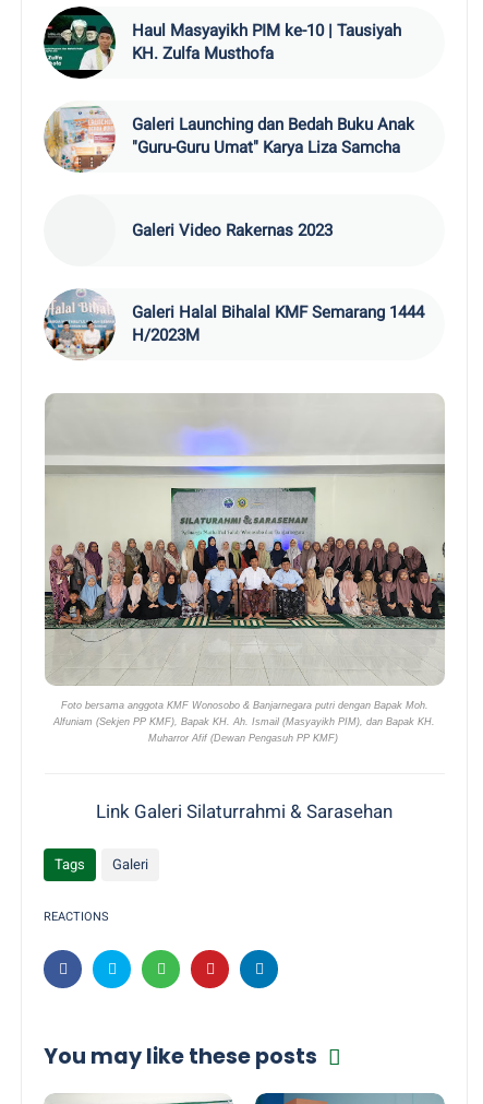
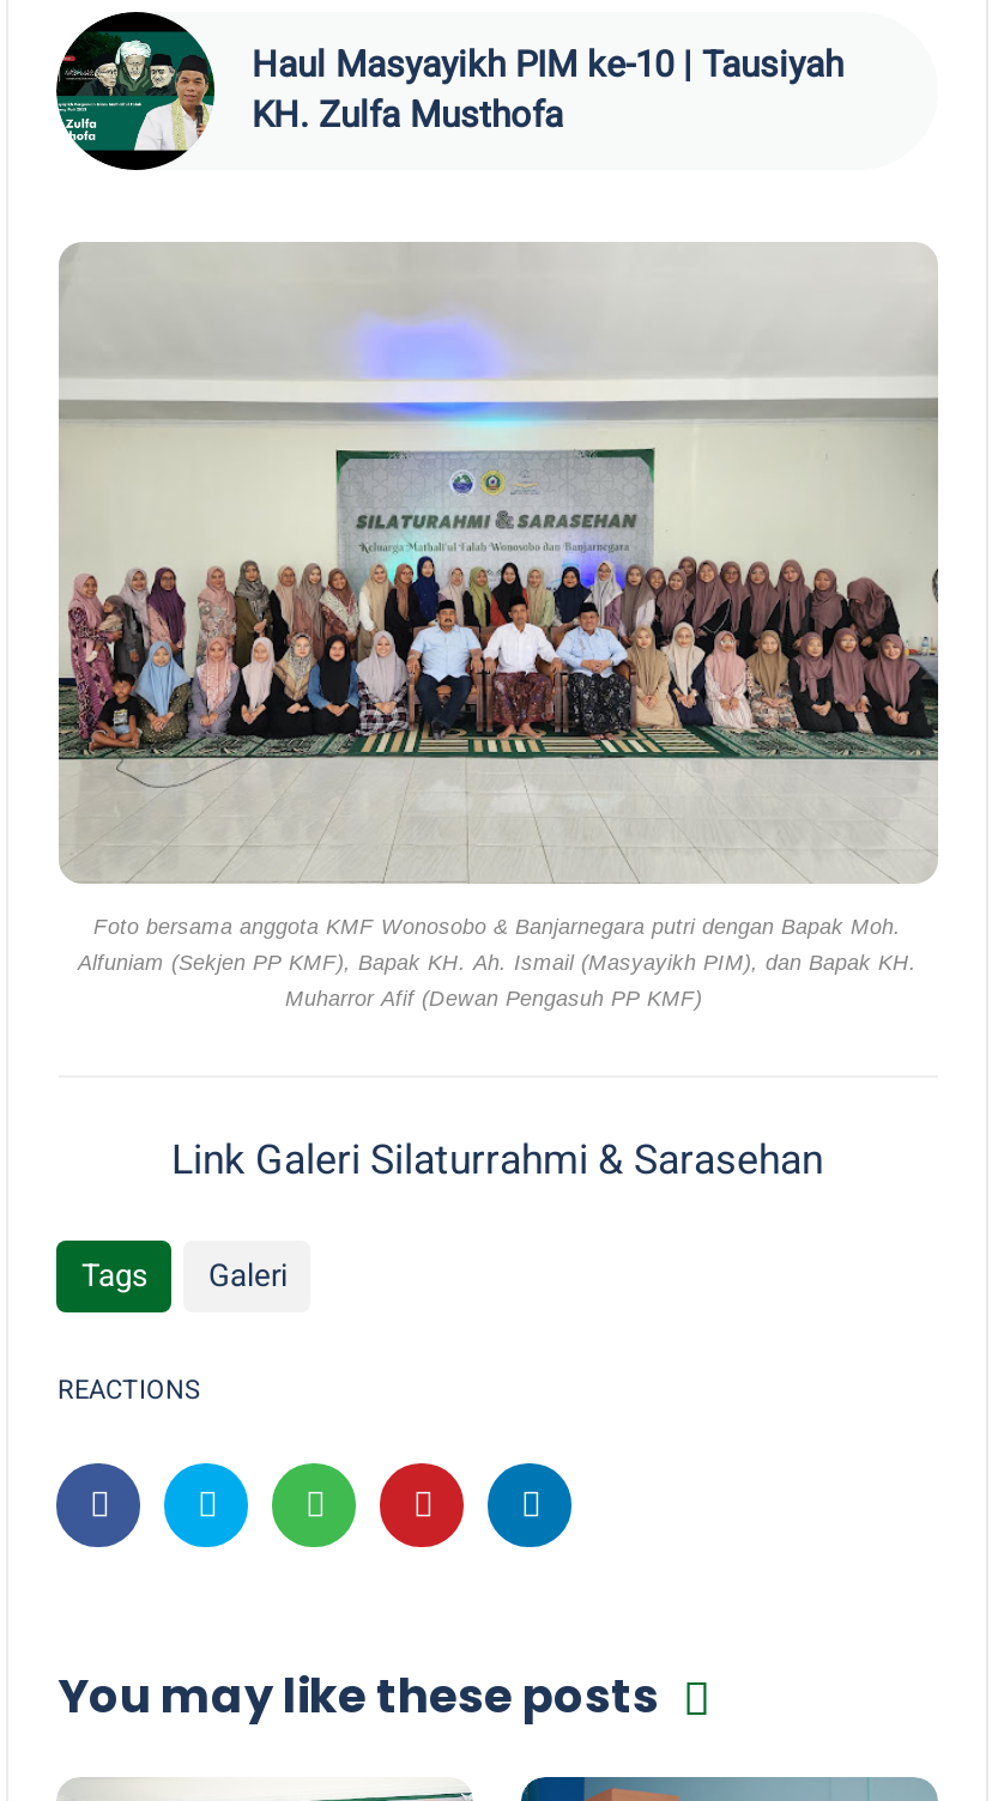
- [image]
- Galeri Launching dan Bedah Buku Anak
- "Guru-Guru Umat" Karya Liza Samcha

- Galeri Video Rakernas 2023

- [image]
- Galeri Halal Bihalal KMF Semarang 1444
- H/2023M
